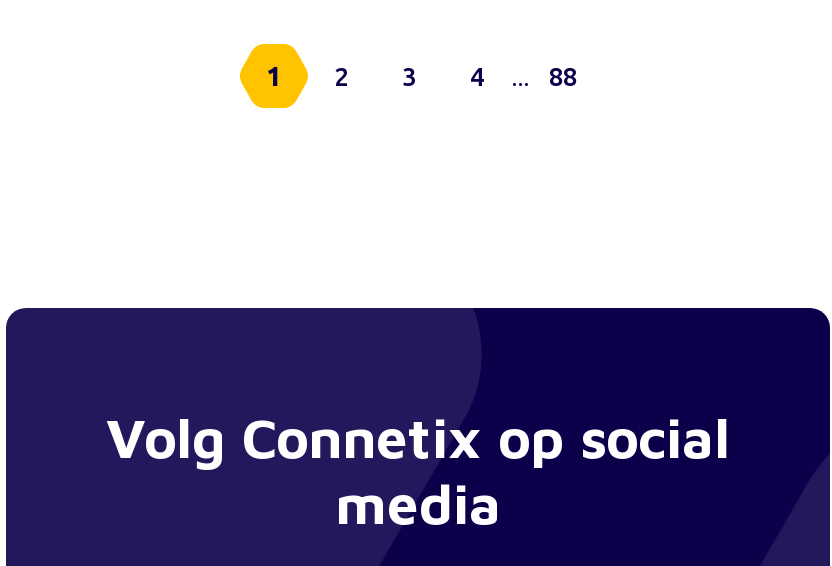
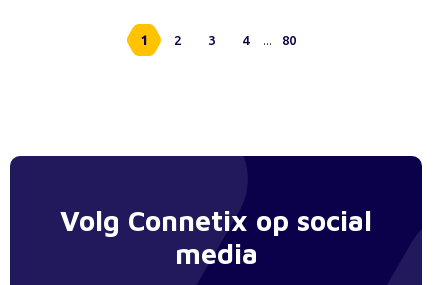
- 88
+ 80
